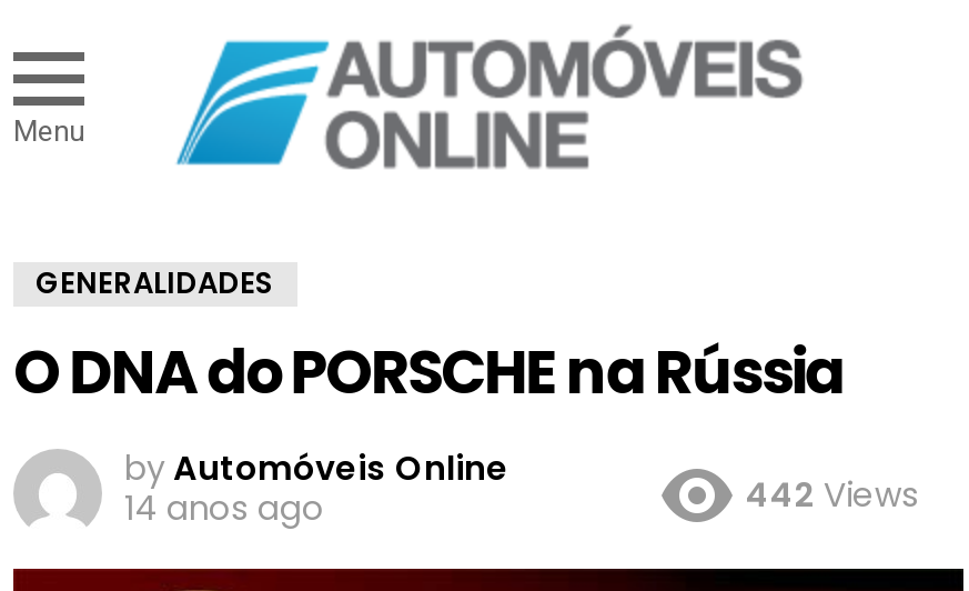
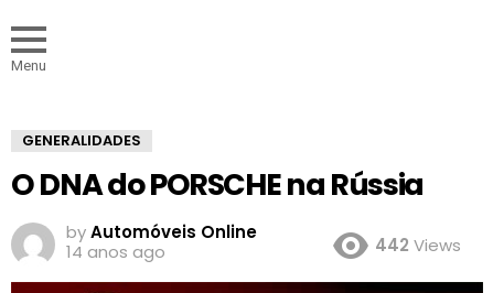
- [image]
